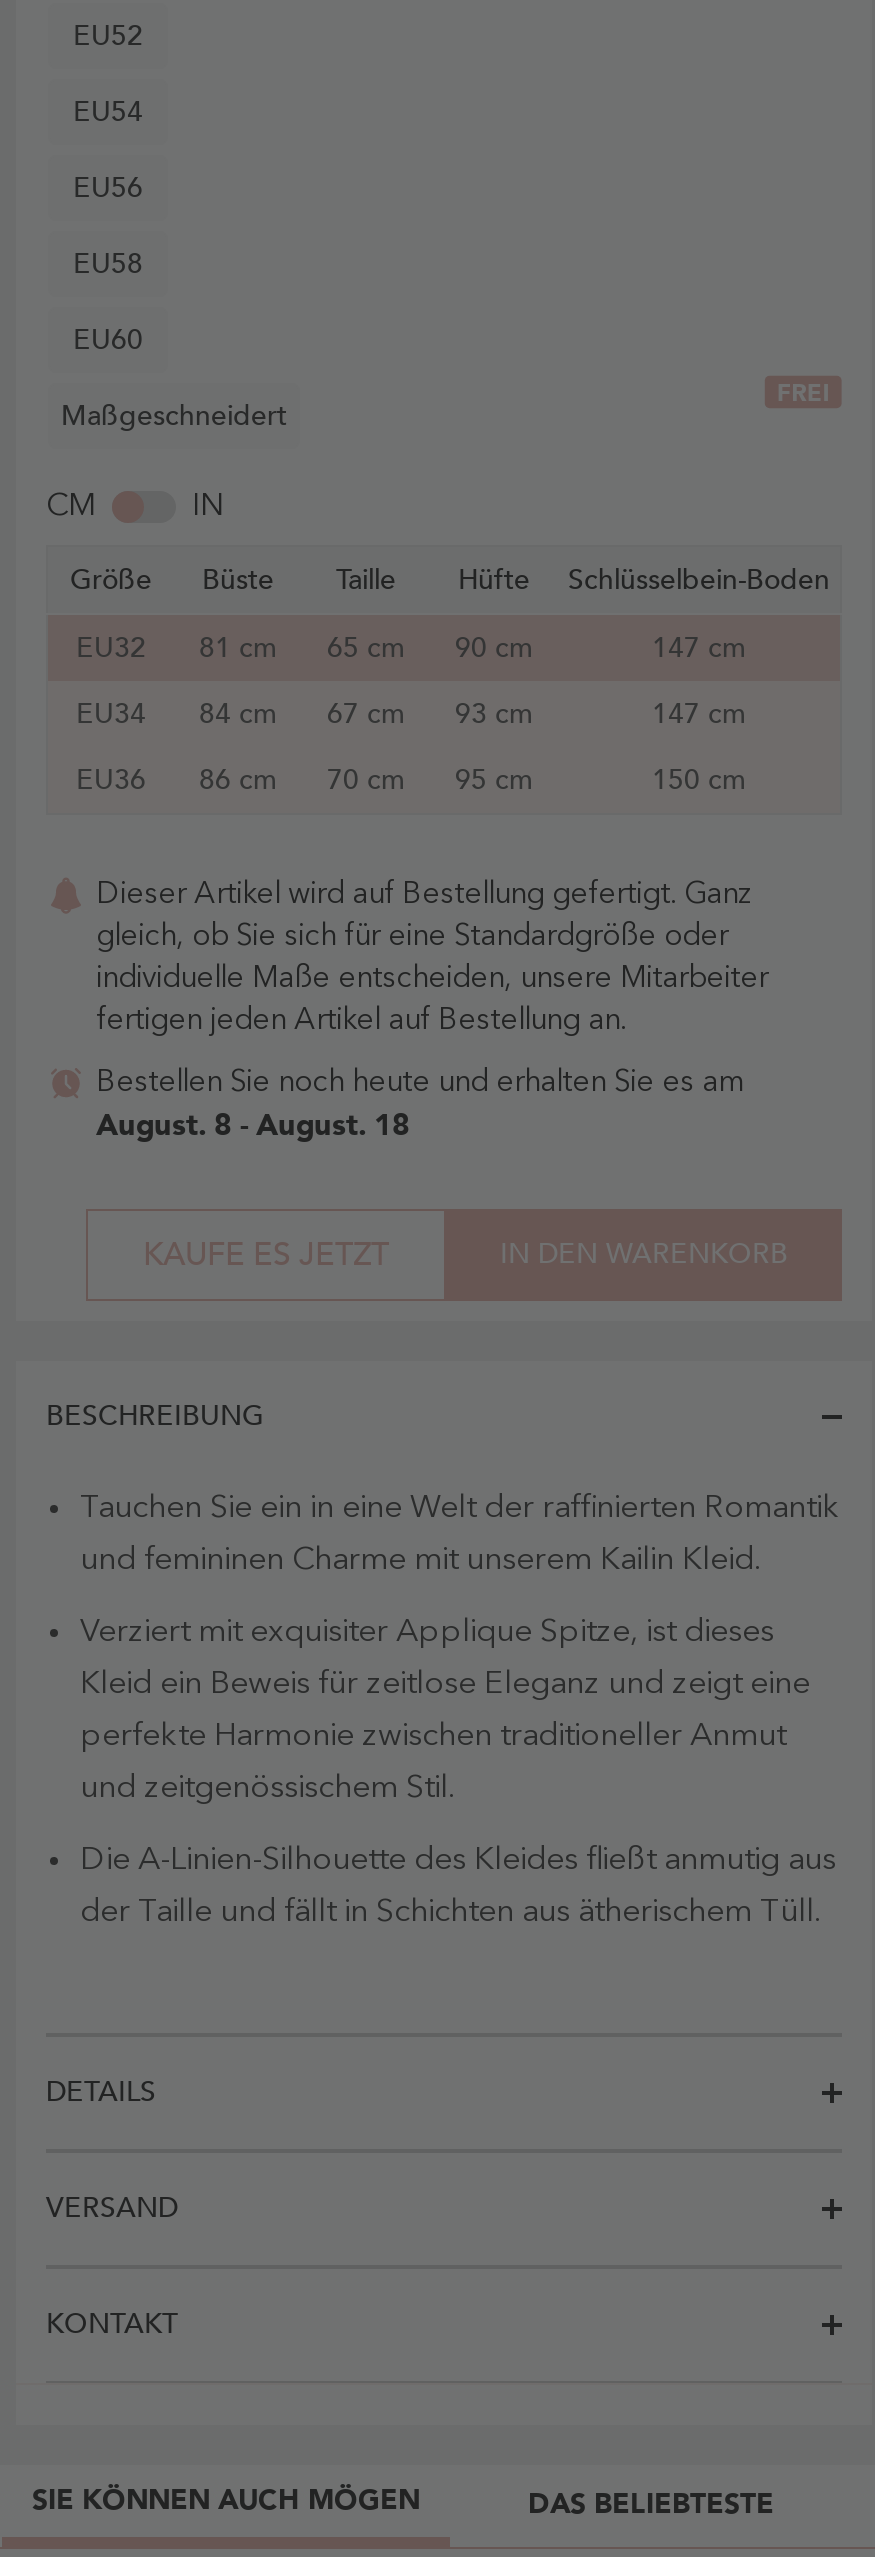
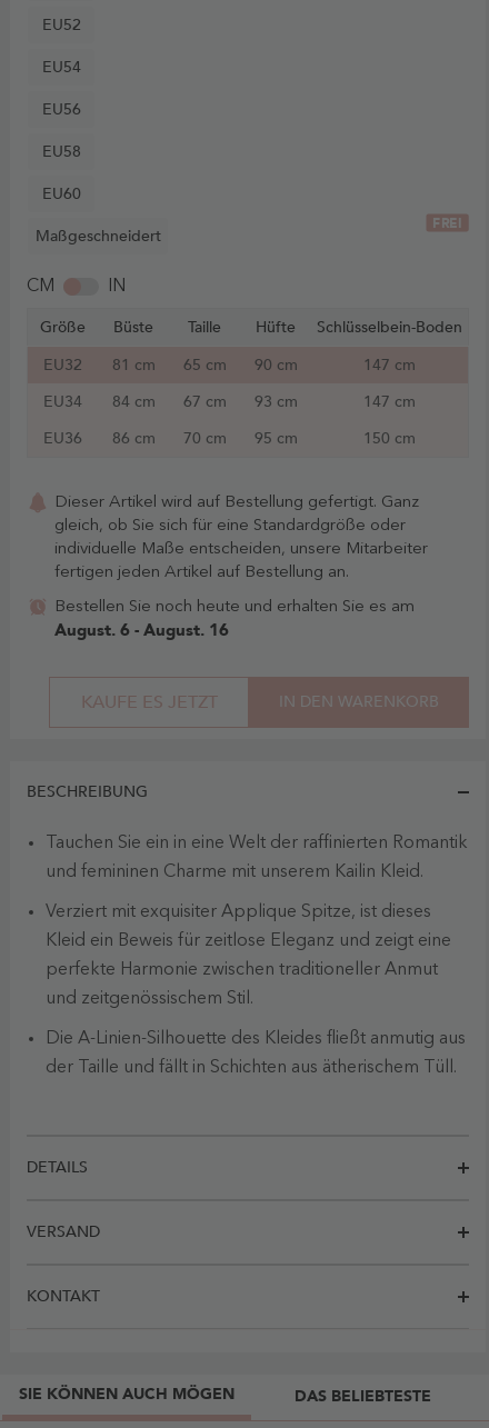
- August. 8 - August. 18
+ August. 6 - August. 16
